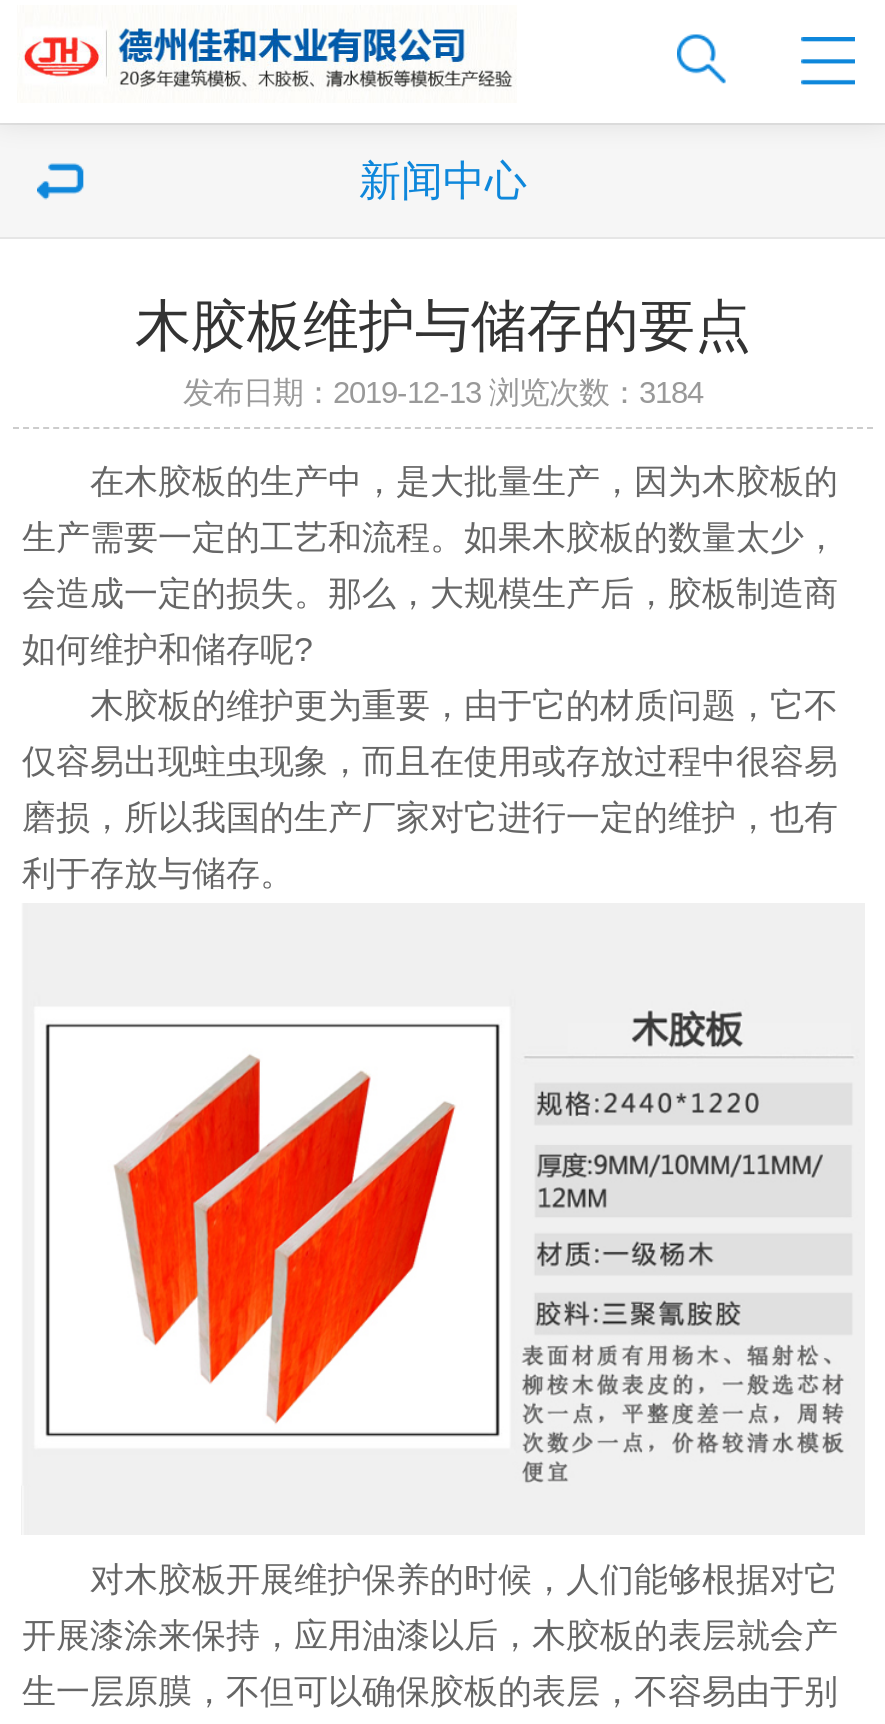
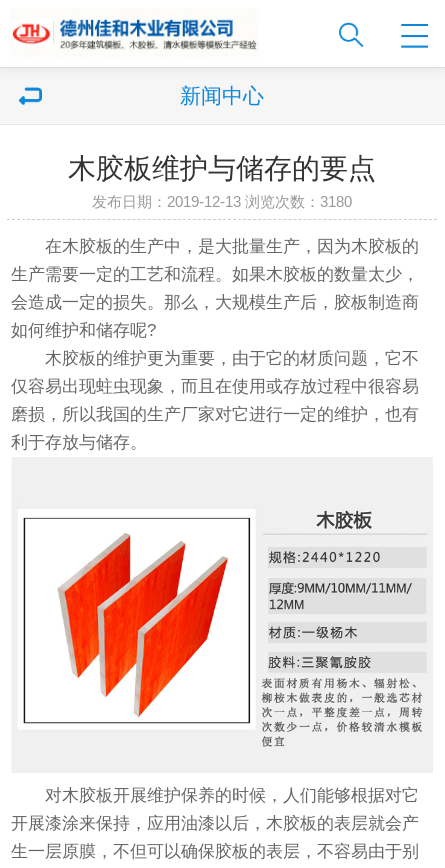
- 发布日期：2019-12-13 浏览次数：3184
+ 发布日期：2019-12-13 浏览次数：3180
